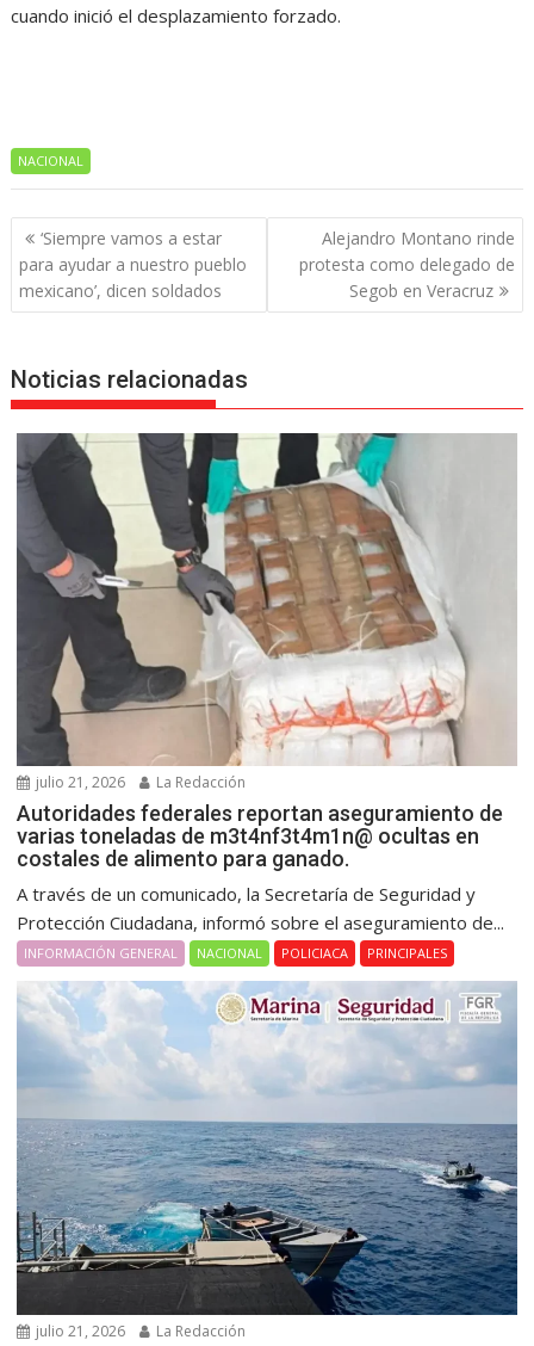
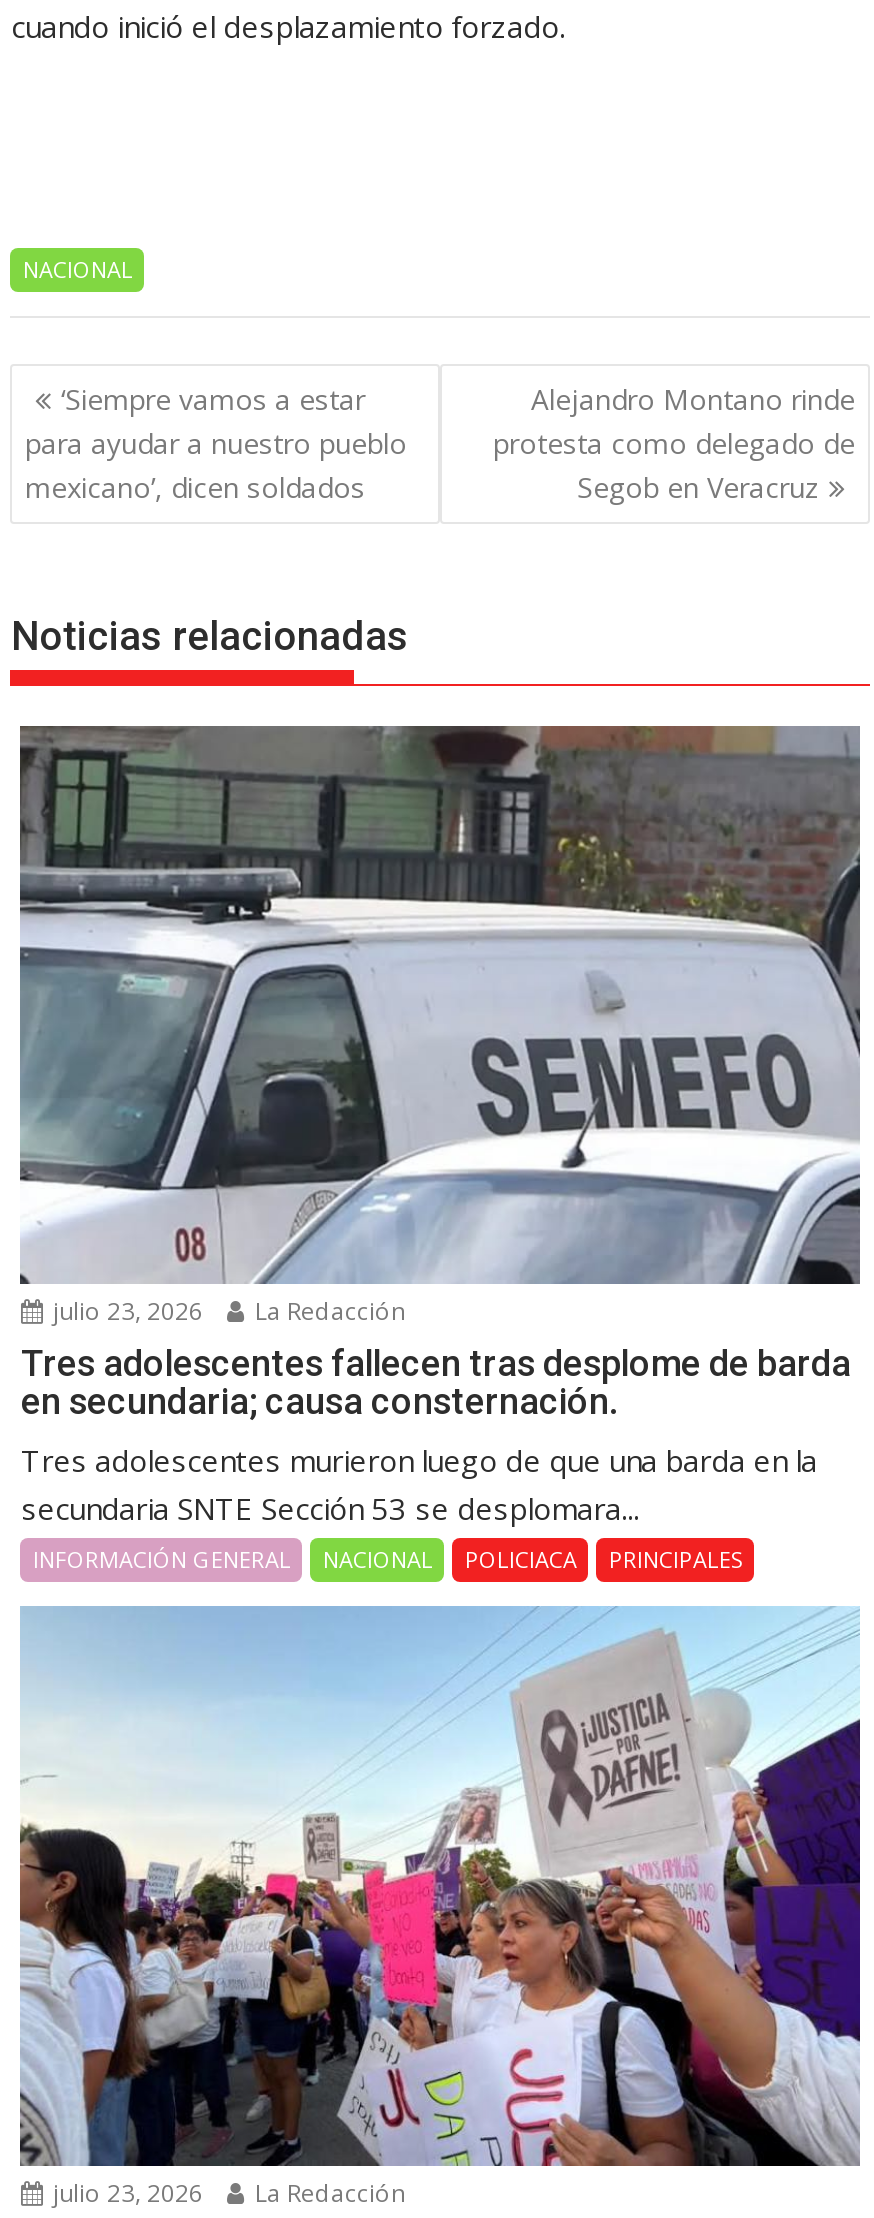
- [image]
- julio 21, 2026 La Redacción
+ [image]
+ julio 23, 2026 La Redacción

- Autoridades federales reportan aseguramiento de
- varias toneladas de m3t4nf3t4m1n@ ocultas en
- costales de alimento para ganado.
- A través de un comunicado, la Secretaría de Seguridad y
- Protección Ciudadana, informó sobre el aseguramiento de...
+ Tres adolescentes fallecen tras desplome de barda
+ en secundaria; causa consternación.
+ Tres adolescentes murieron luego de que una barda en la
+ secundaria SNTE Sección 53 se desplomara...

- [image]
- julio 21, 2026 La Redacción
+ [image]
+ julio 23, 2026 La Redacción
